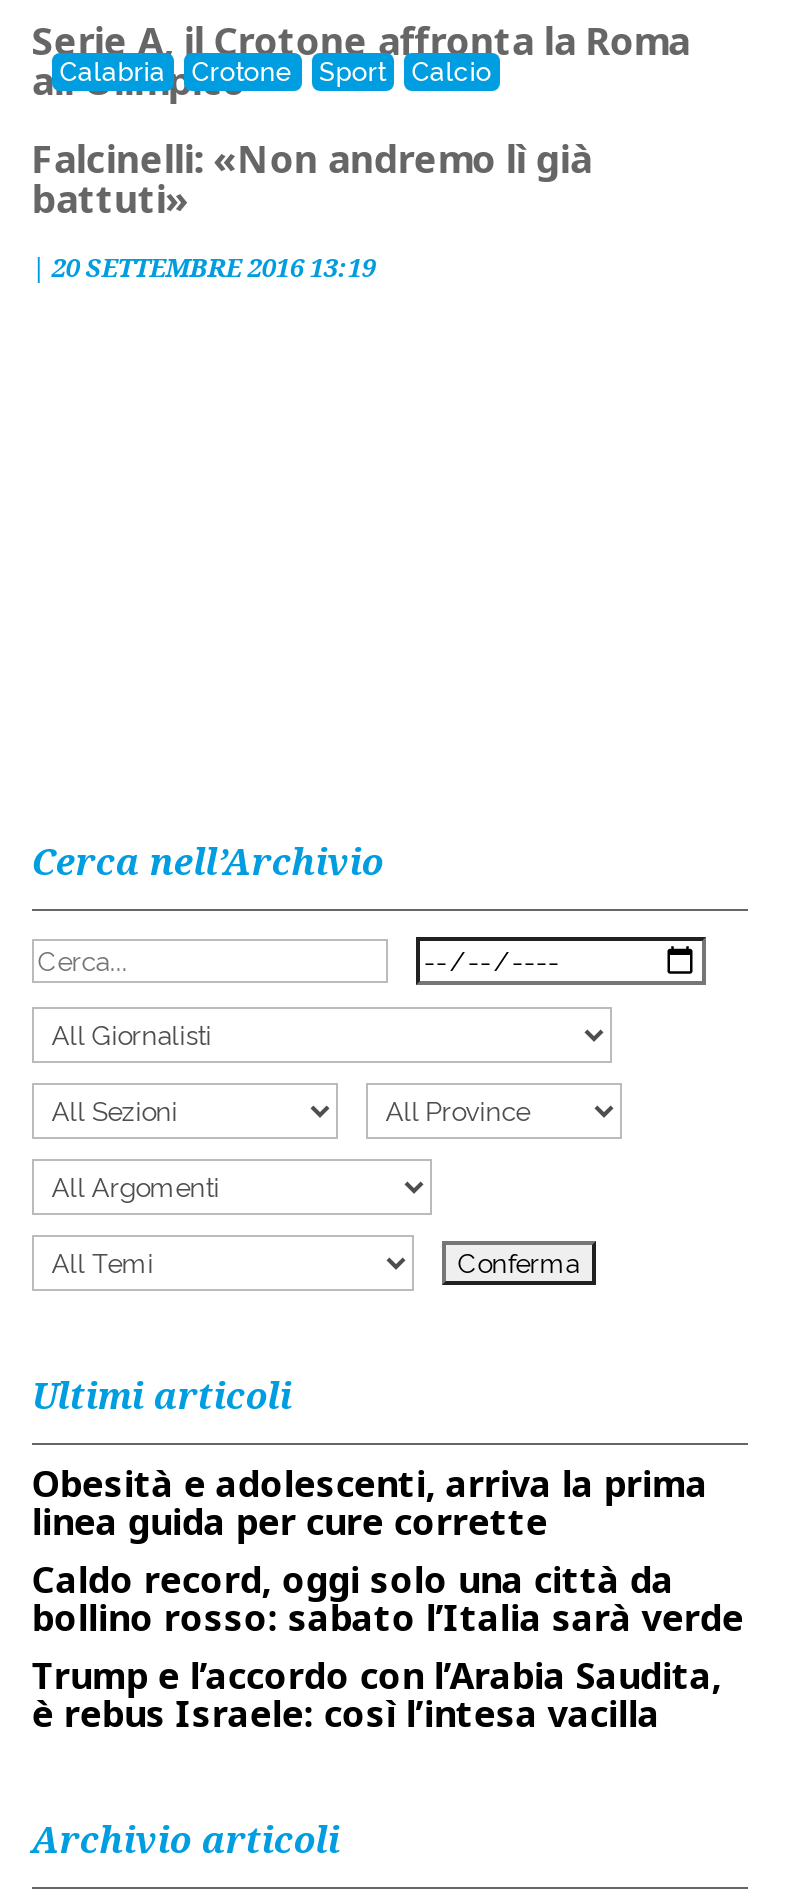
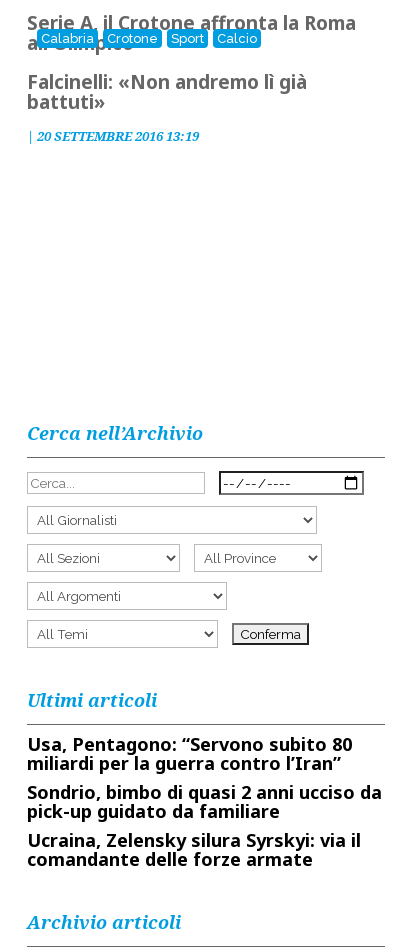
- Obesità e adolescenti, arriva la prima
- linea guida per cure corrette
- Caldo record, oggi solo una città da
- bollino rosso: sabato l’Italia sarà verde
- Trump e l’accordo con l’Arabia Saudita,
- è rebus Israele: così l’intesa vacilla
+ Usa, Pentagono: “Servono subito 80
+ miliardi per la guerra contro l’Iran”
+ Sondrio, bimbo di quasi 2 anni ucciso da
+ pick-up guidato da familiare
+ Ucraina, Zelensky silura Syrskyi: via il
+ comandante delle forze armate
